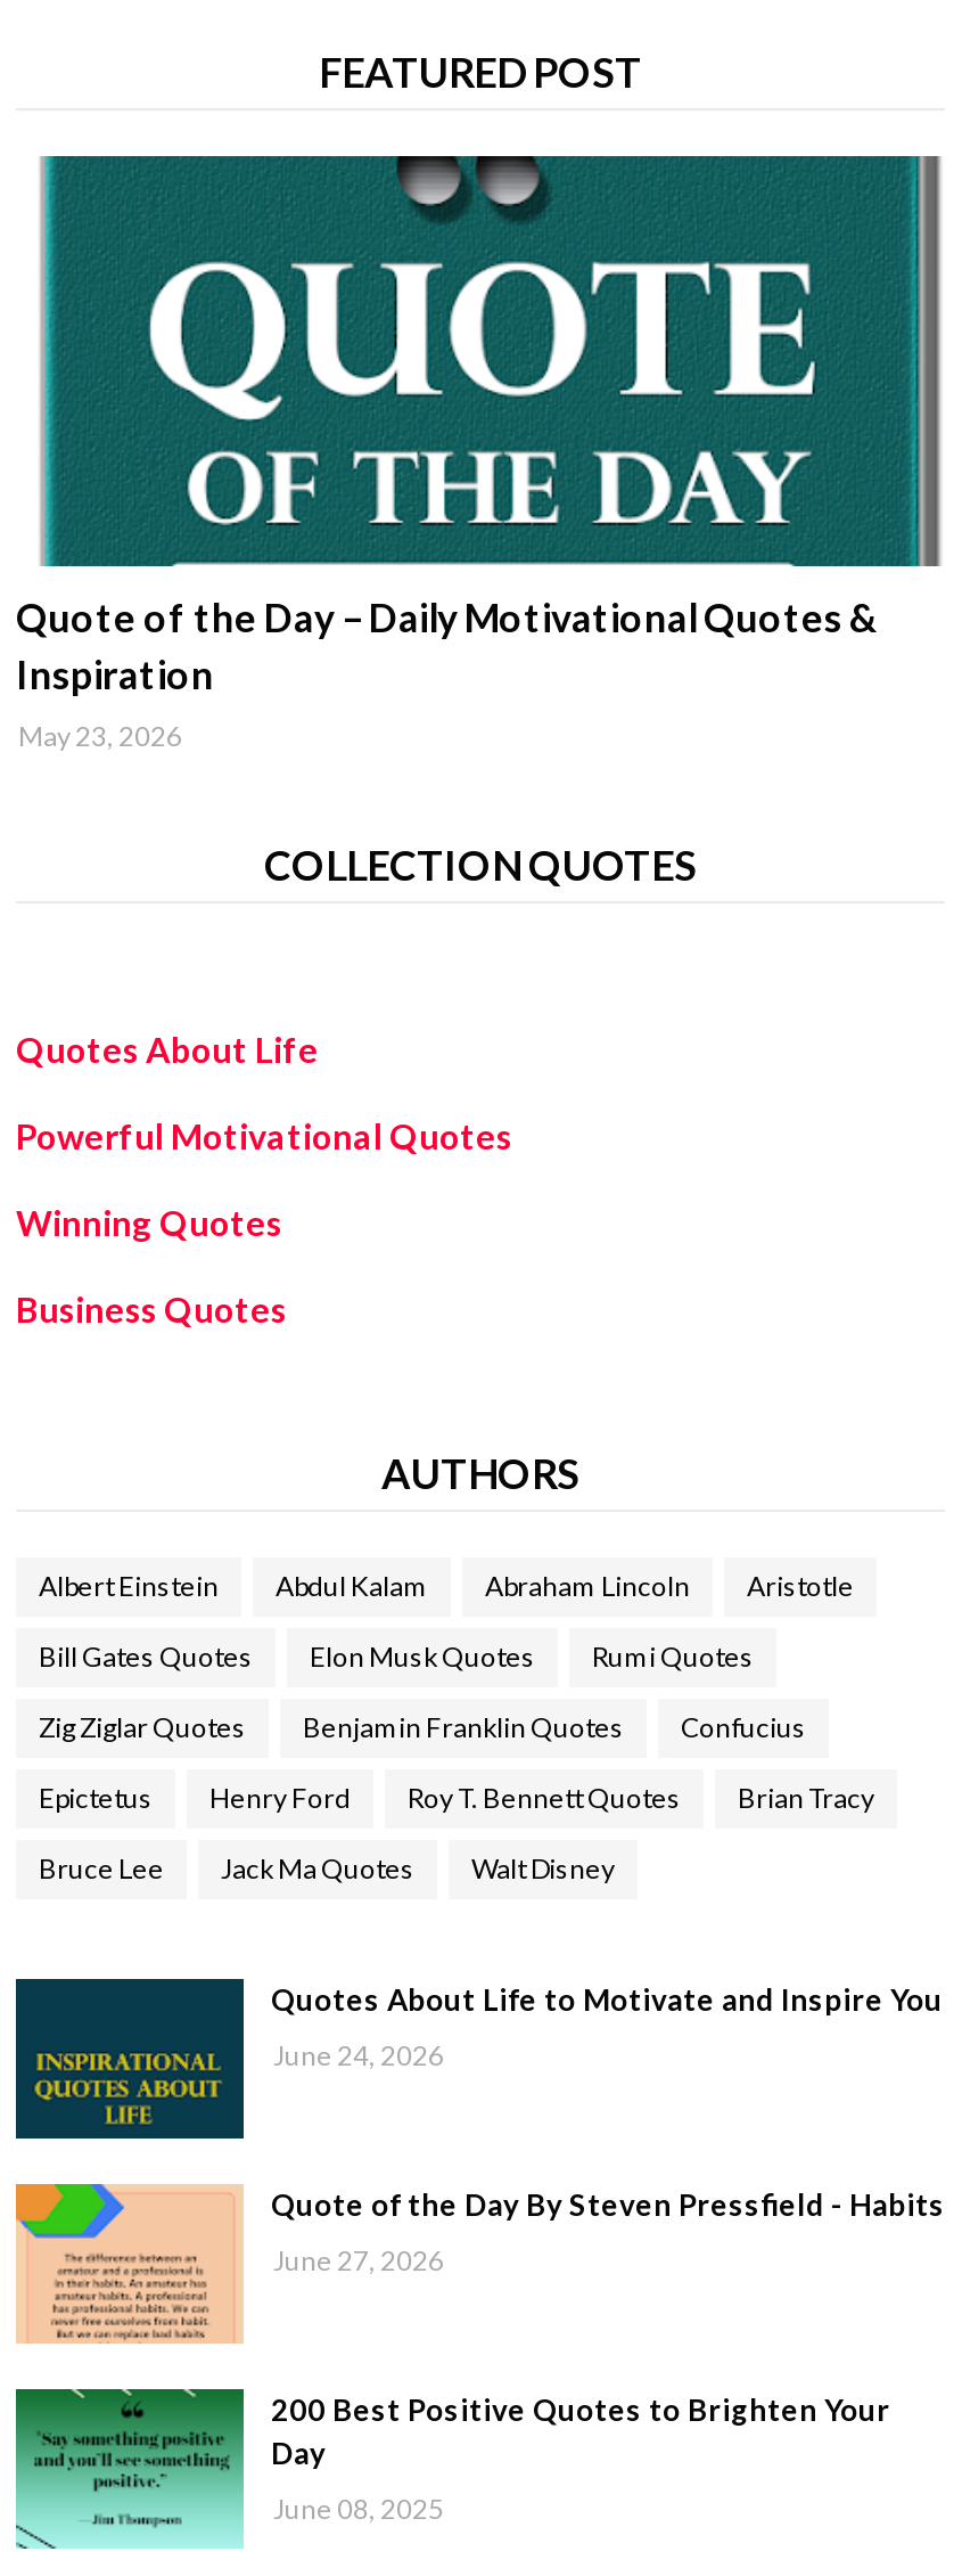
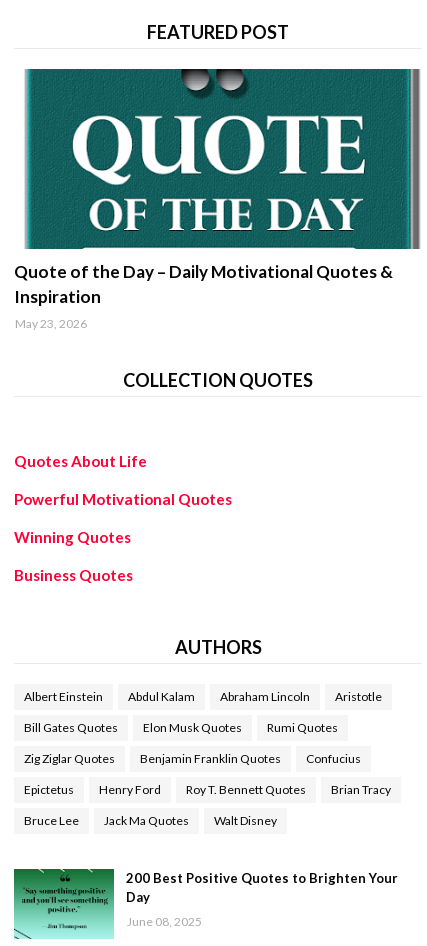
- [image]
- Quotes About Life to Motivate and Inspire You
- June 24, 2026

- [image]
- Quote of the Day By Steven Pressfield - Habits
- June 27, 2026
